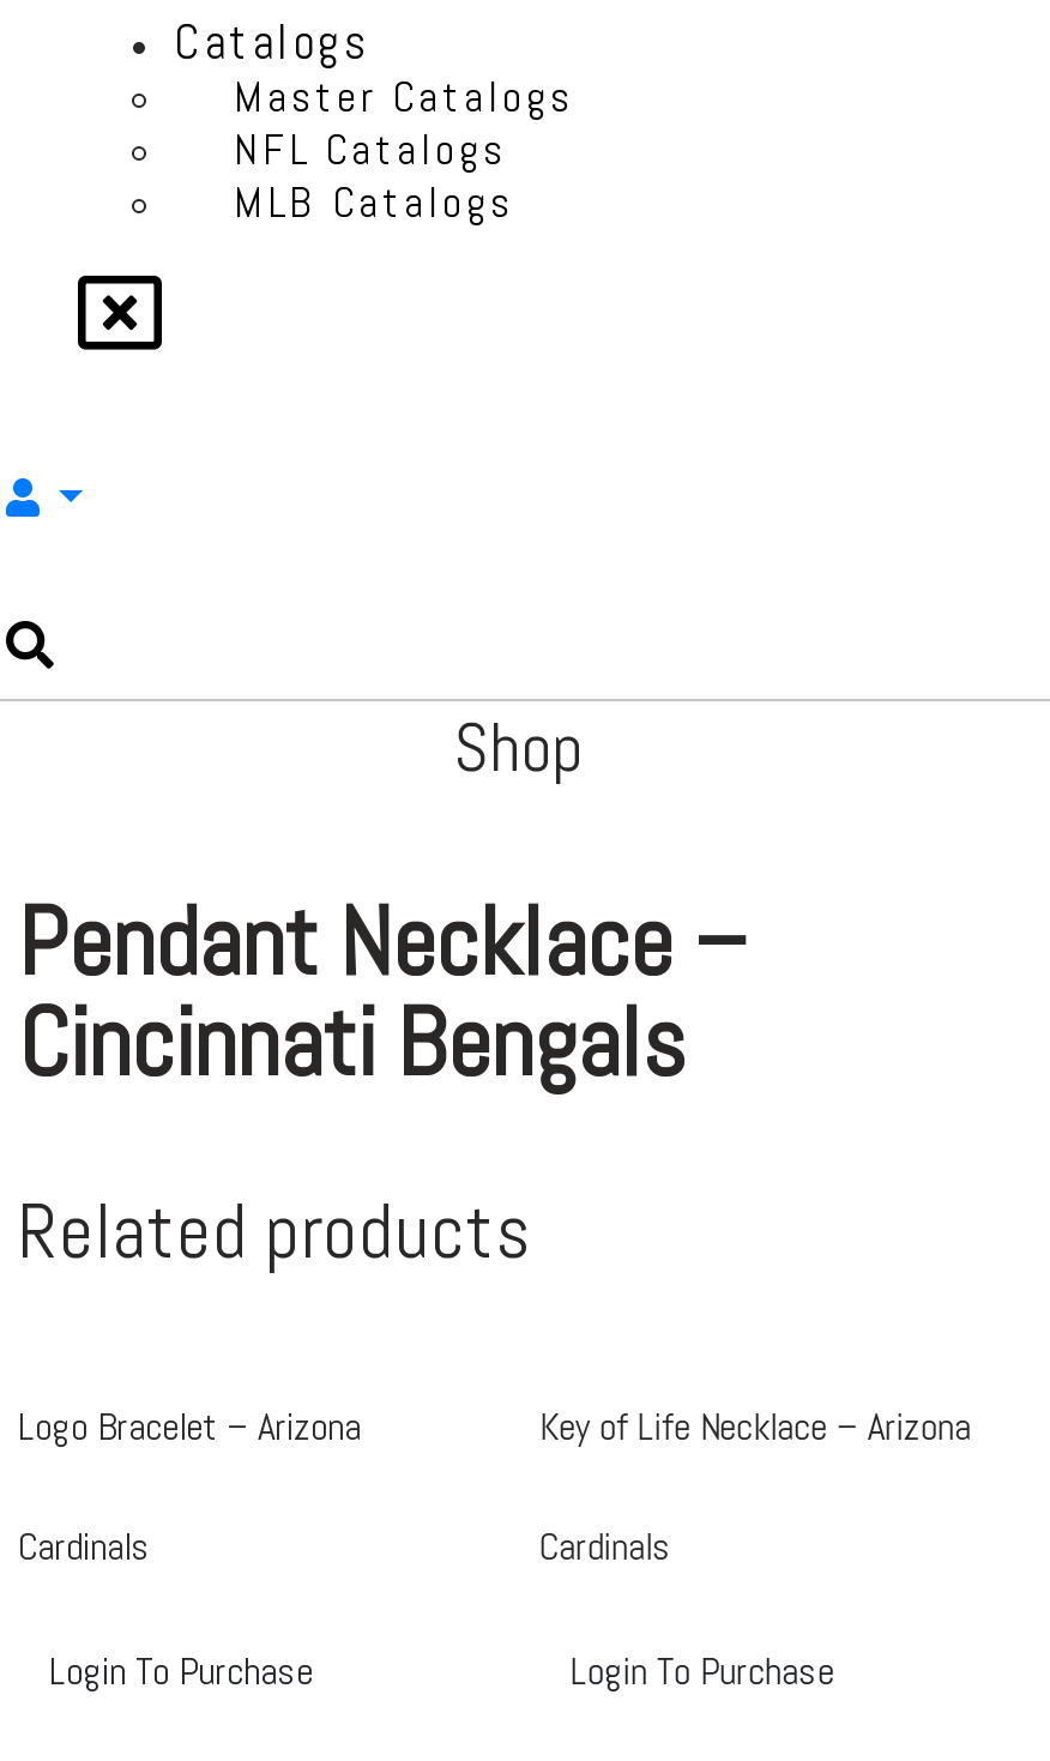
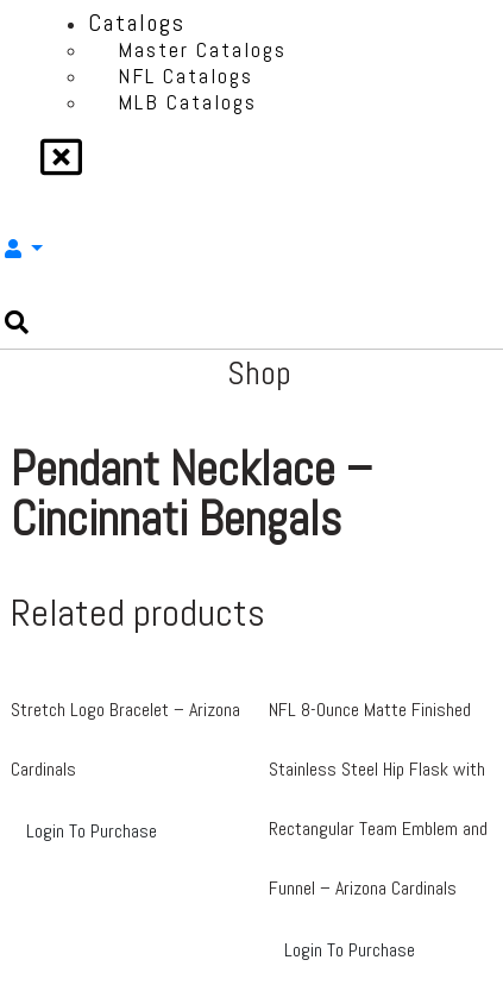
- Logo Bracelet – Arizona
+ Stretch Logo Bracelet – Arizona

- Key of Life Necklace – Arizona
- Cardinals
+ NFL 8-Ounce Matte Finished
+ Stainless Steel Hip Flask with
+ Rectangular Team Emblem and
+ Funnel – Arizona Cardinals
